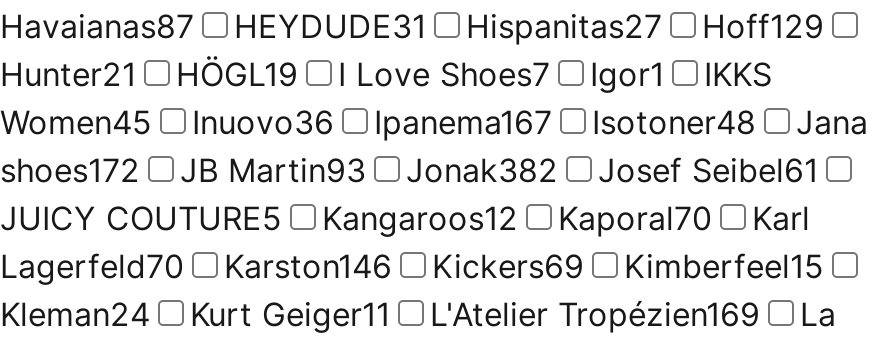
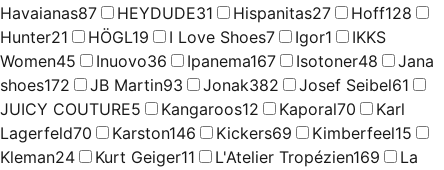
- Havaianas87 HEYDUDE31 Hispanitas27 Hoff129
+ Havaianas87 HEYDUDE31 Hispanitas27 Hoff128
